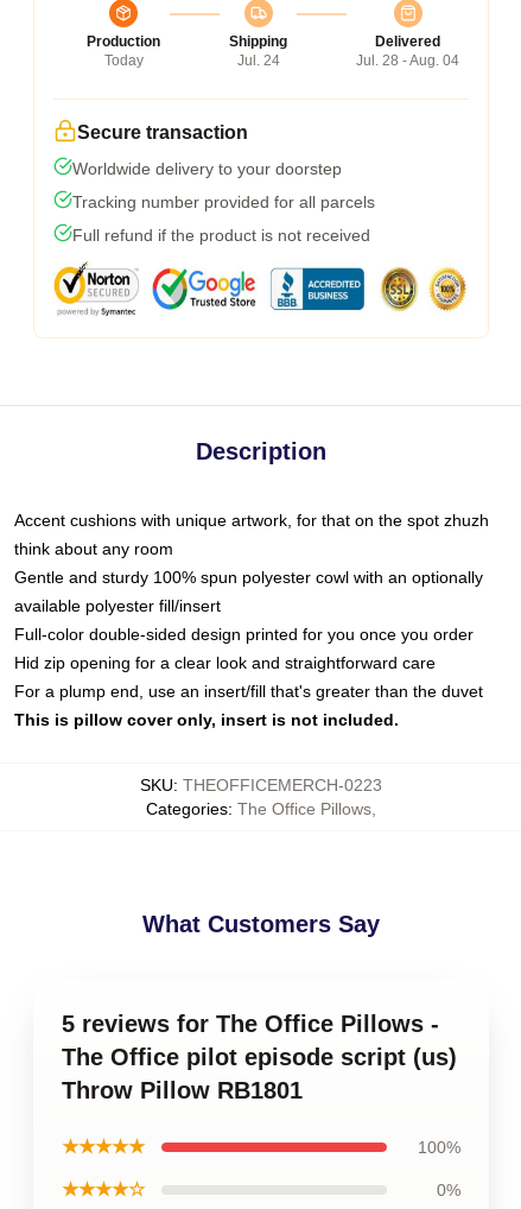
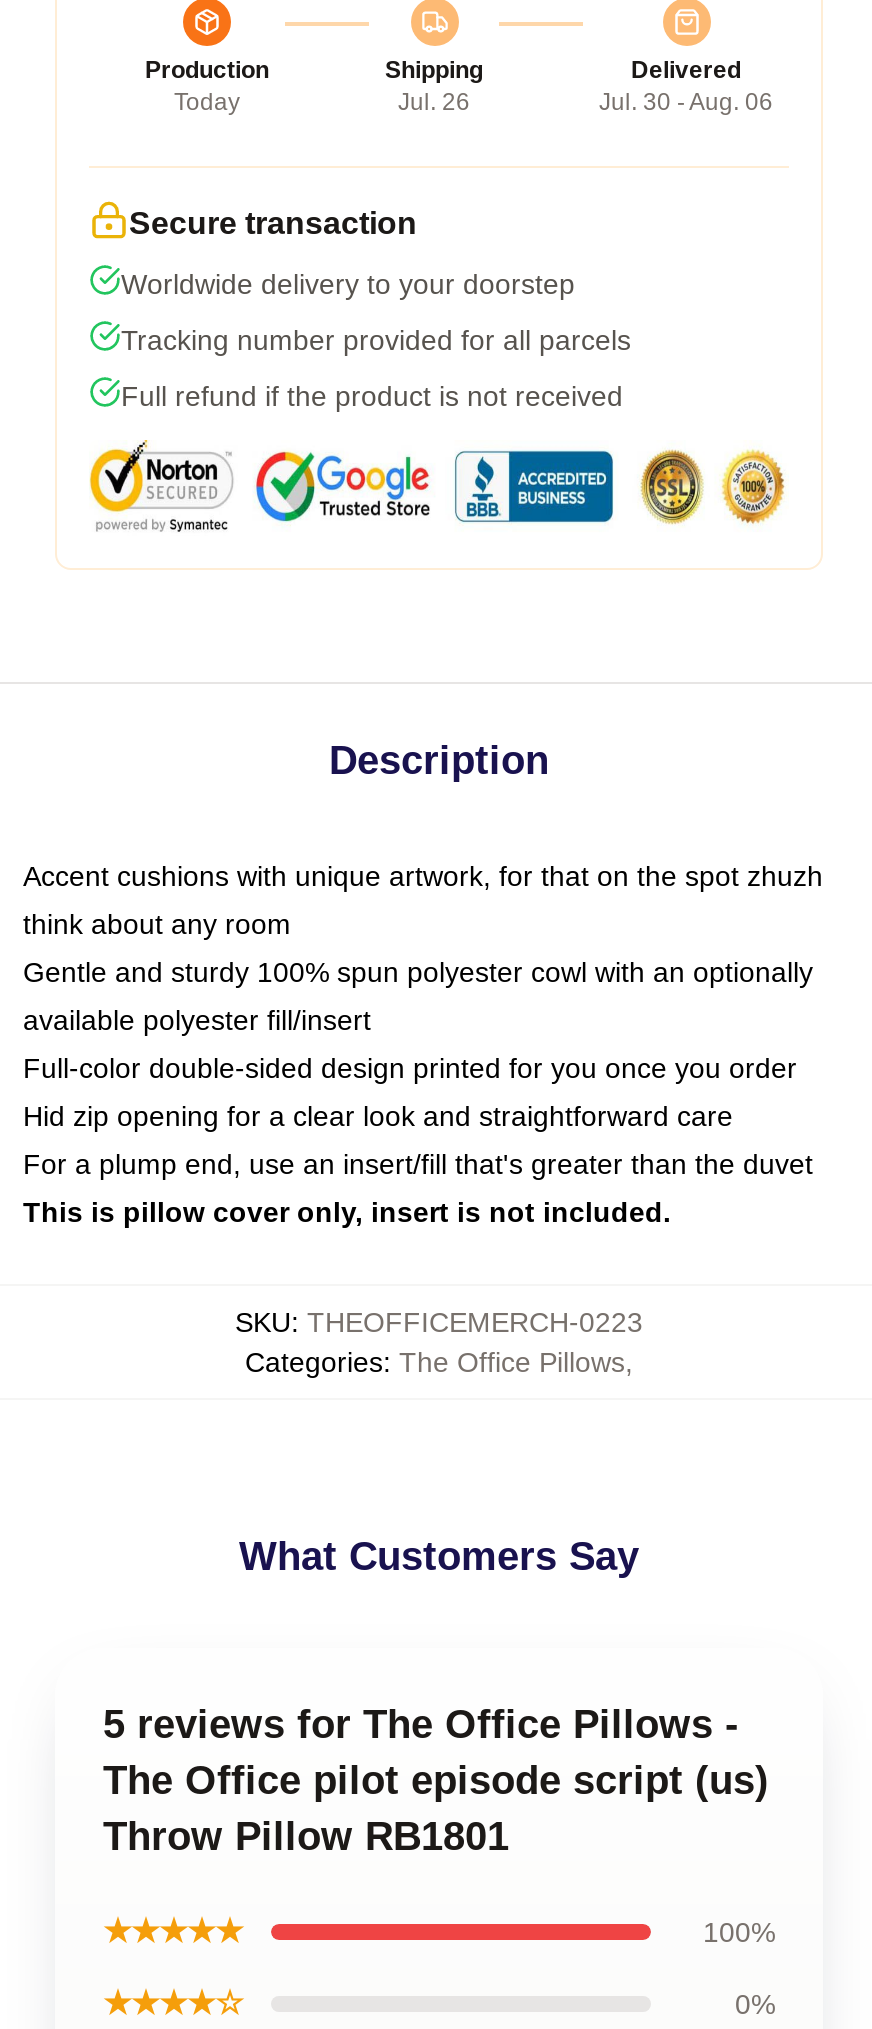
- Jul. 24
+ Jul. 26

- Jul. 28 - Aug. 04
+ Jul. 30 - Aug. 06
